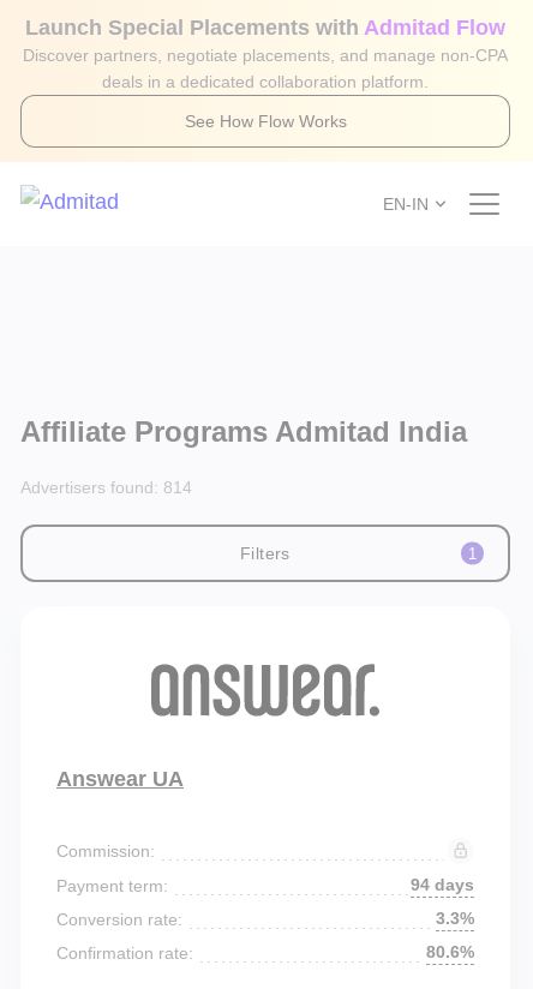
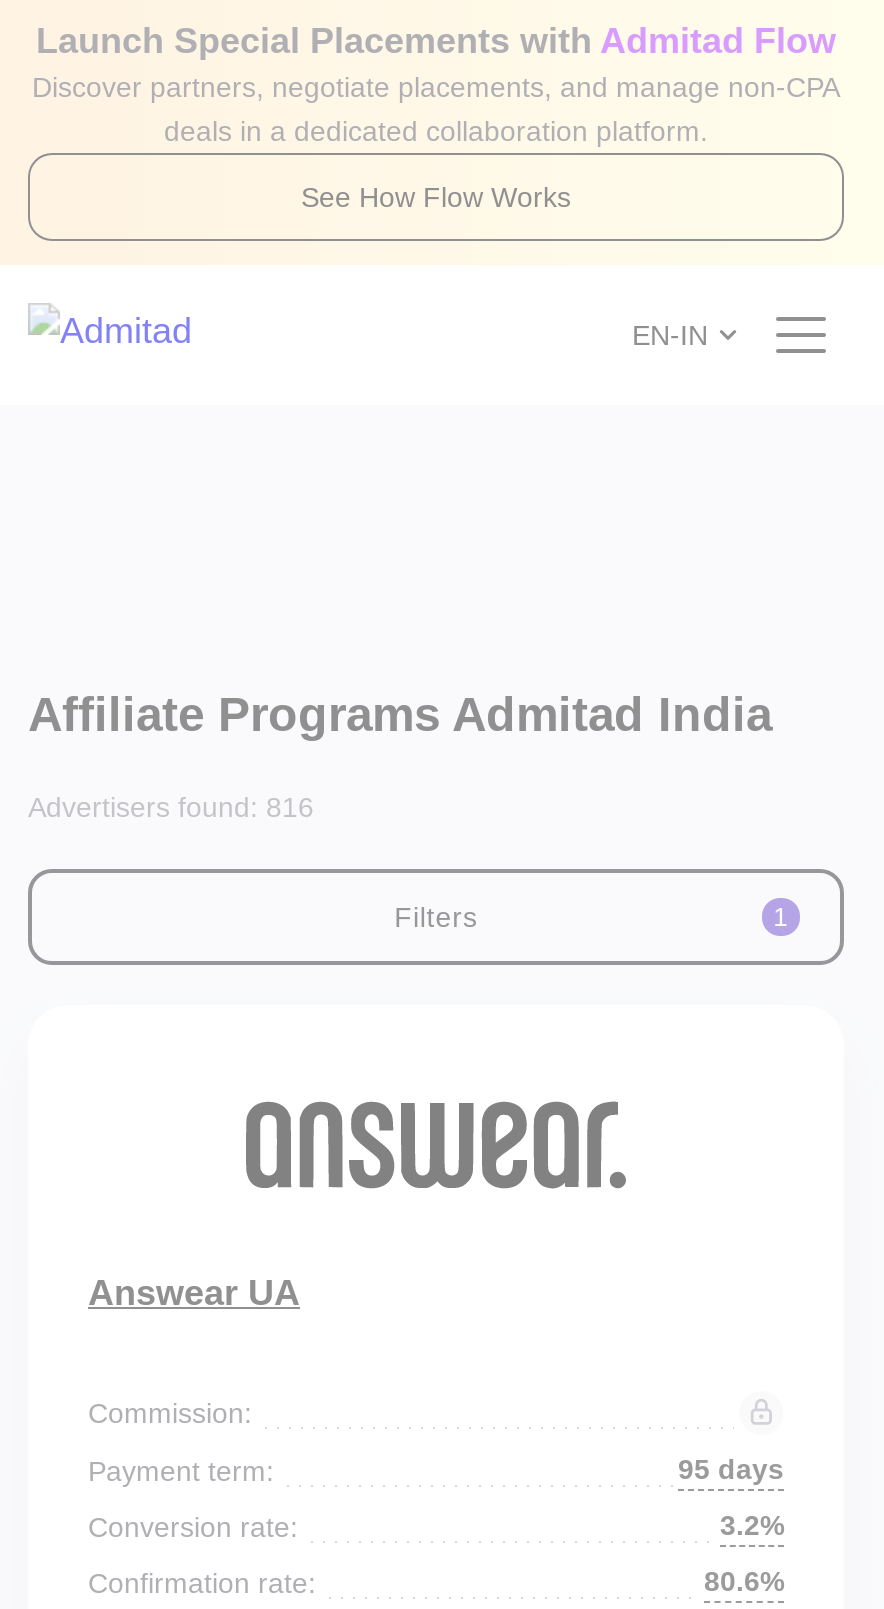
- Advertisers found: 814
+ Advertisers found: 816

- 94 days
+ 95 days

- 3.3%
+ 3.2%
